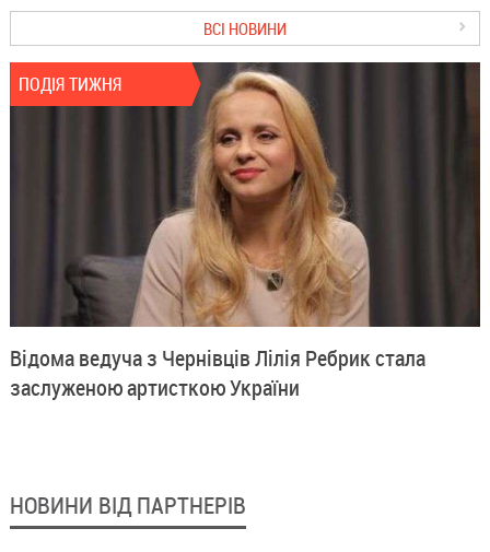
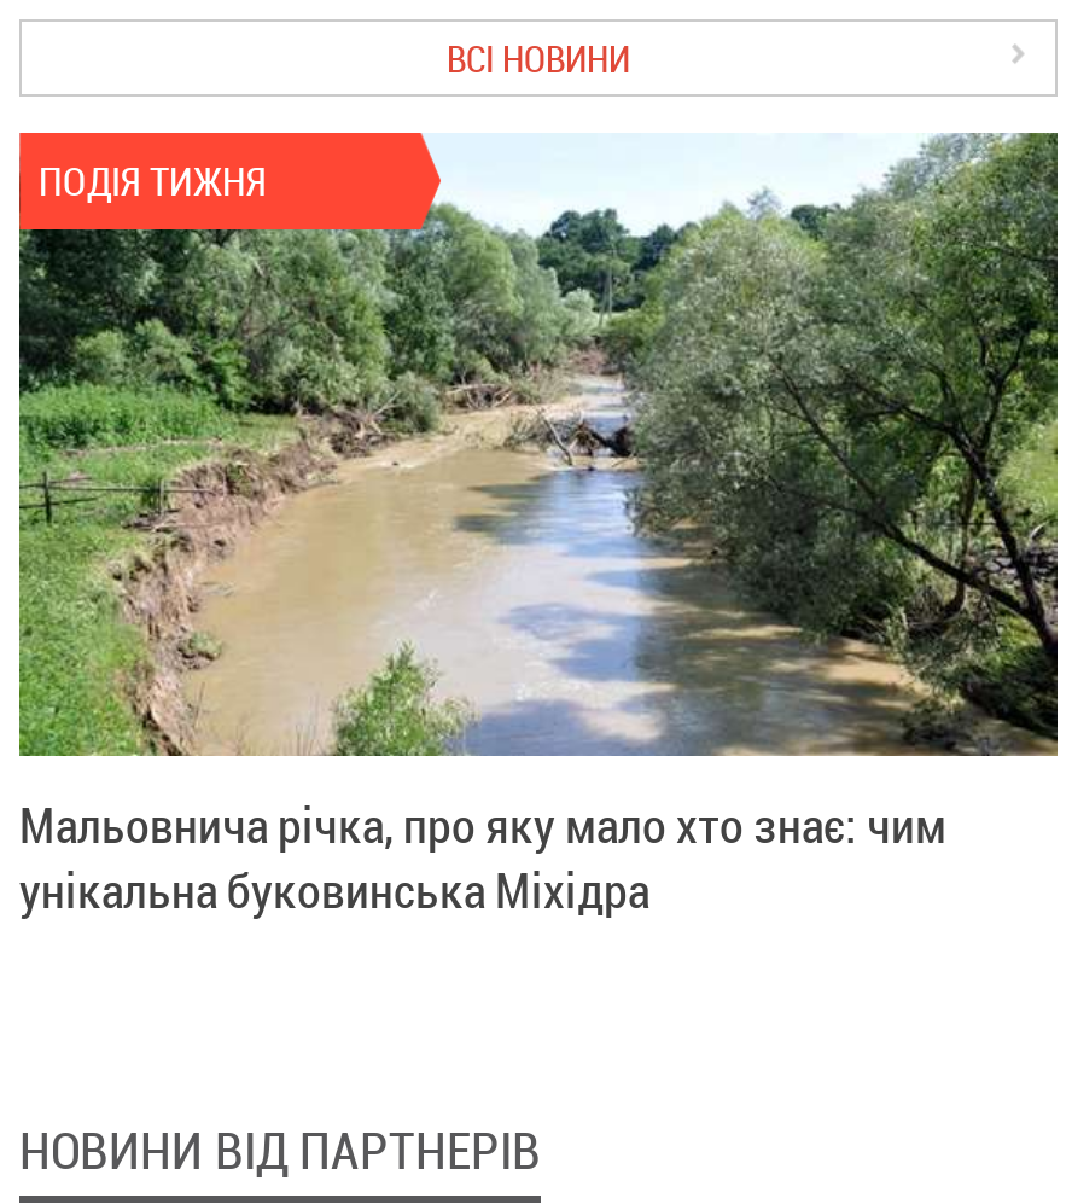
- [image]
- Відома ведуча з Чернівців Лілія Ребрик стала
- заслуженою артисткою України
+ [image]
+ Мальовнича річка, про яку мало хто знає: чим
+ унікальна буковинська Міхідра
